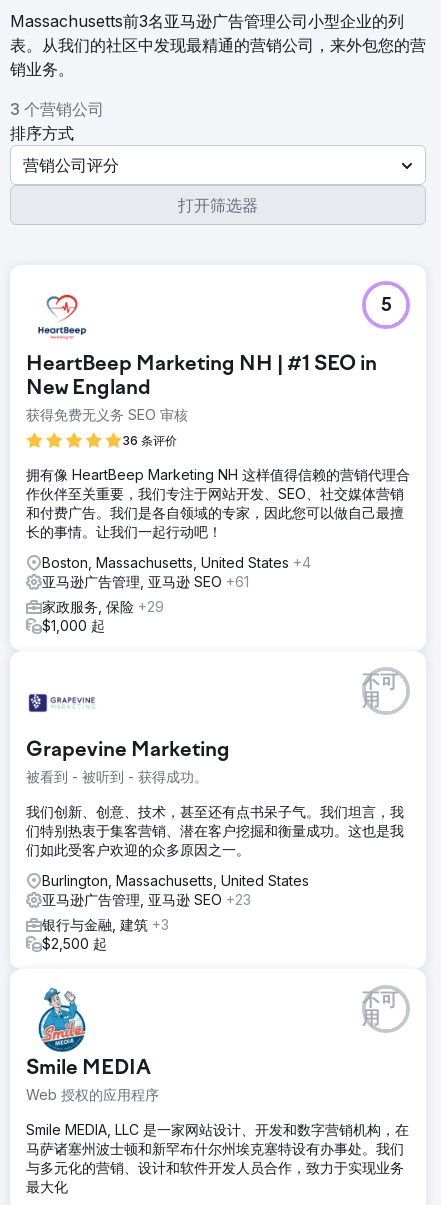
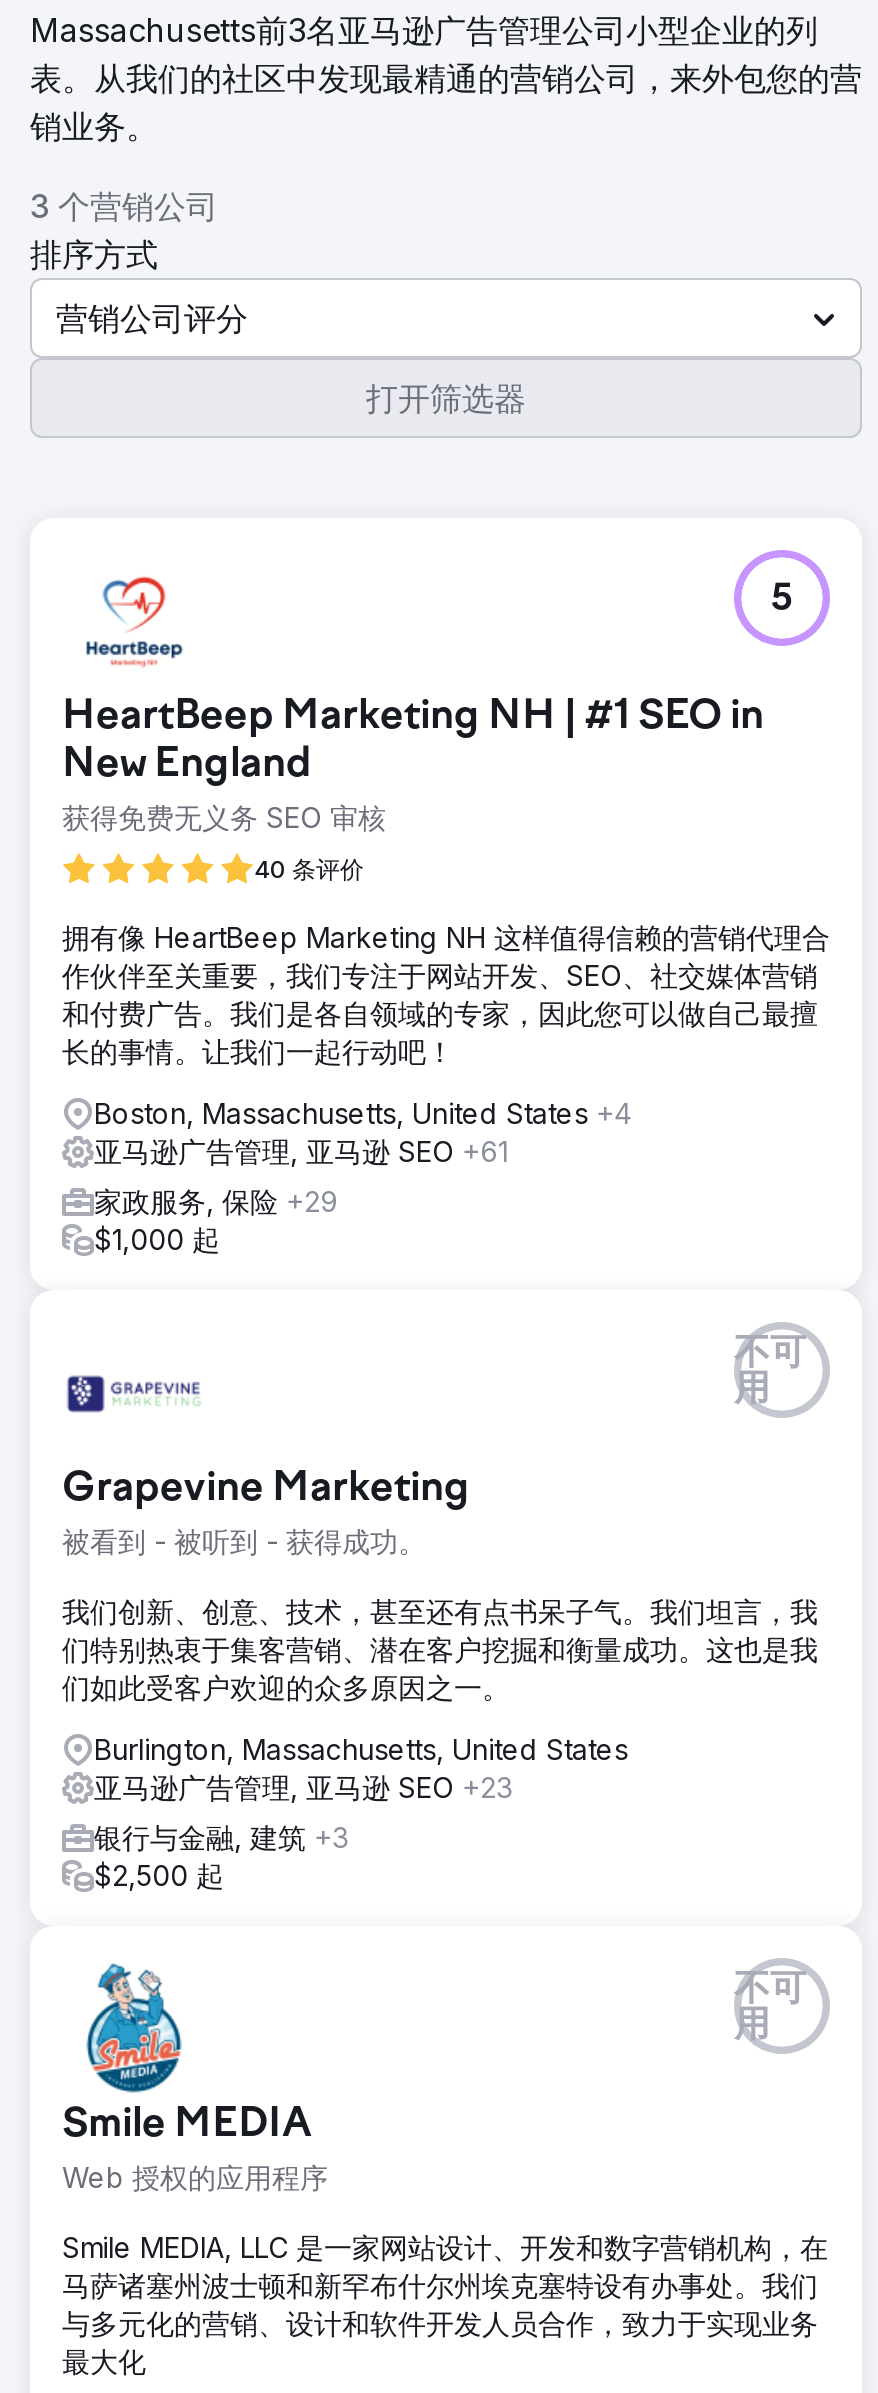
- 36 条评价
+ 40 条评价
